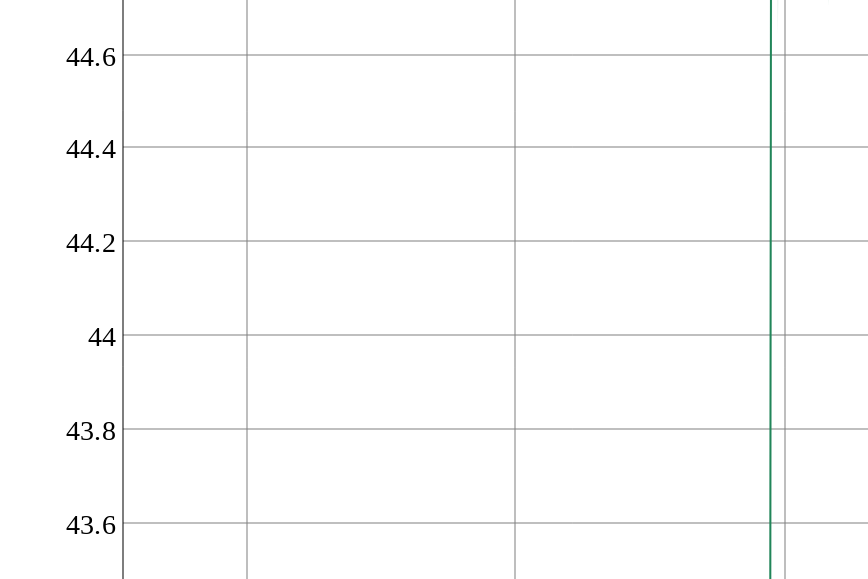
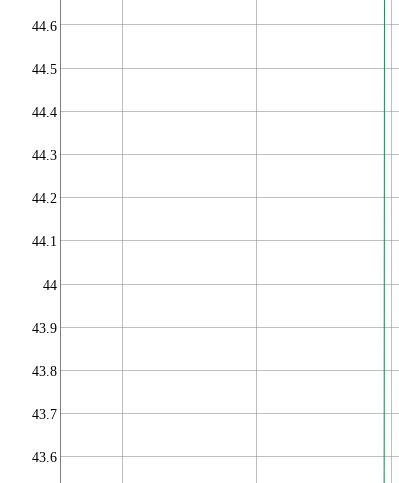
+ 44.5

+ 44.3

+ 44.1

+ 43.9

+ 43.7
